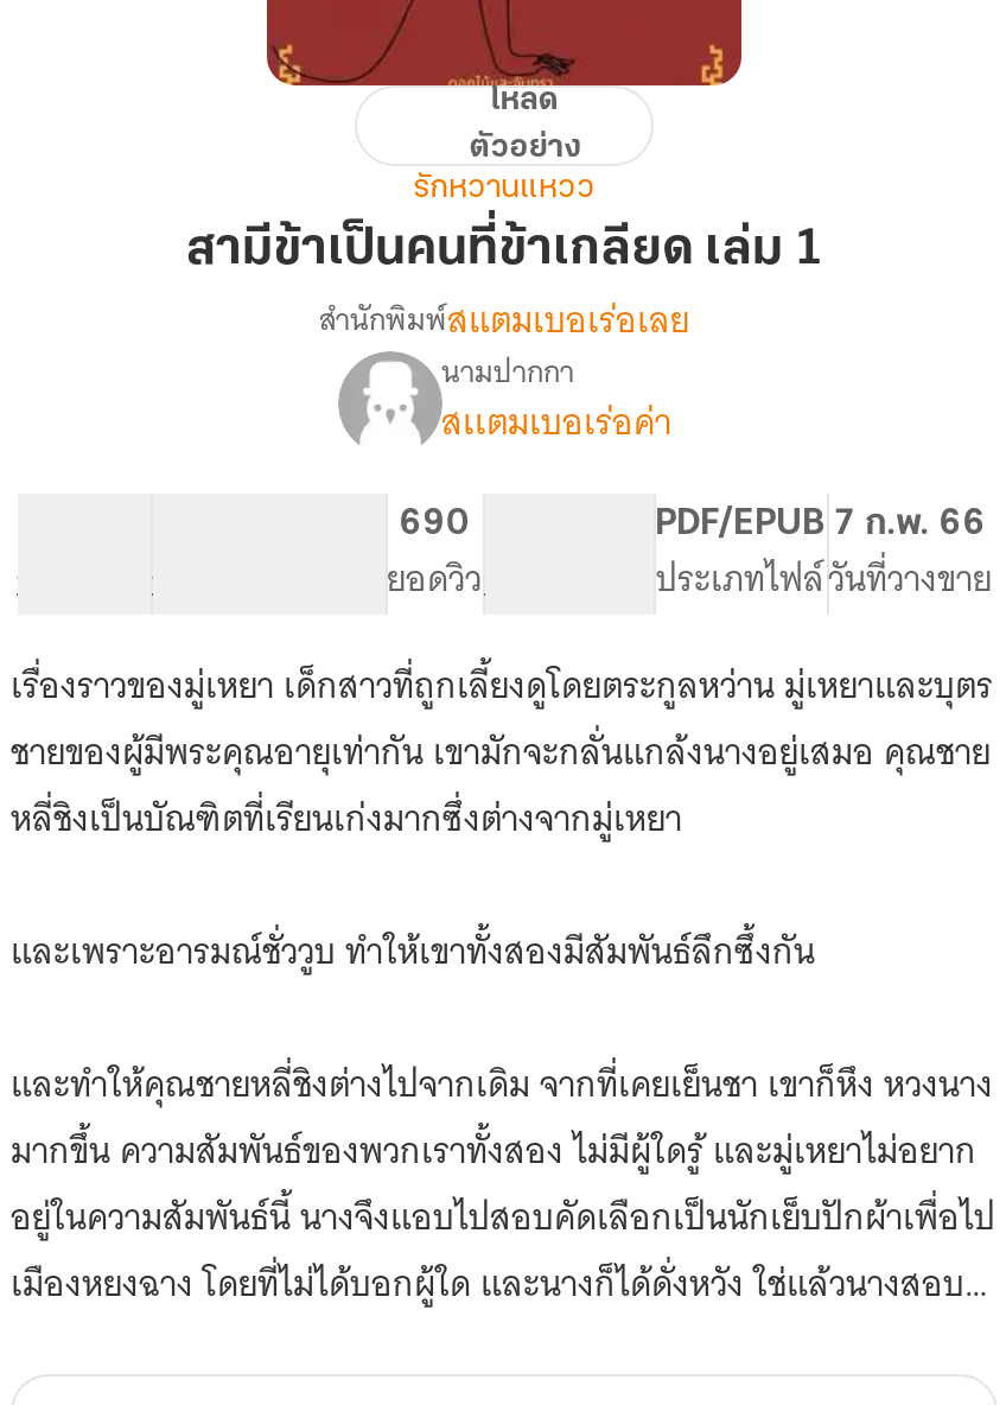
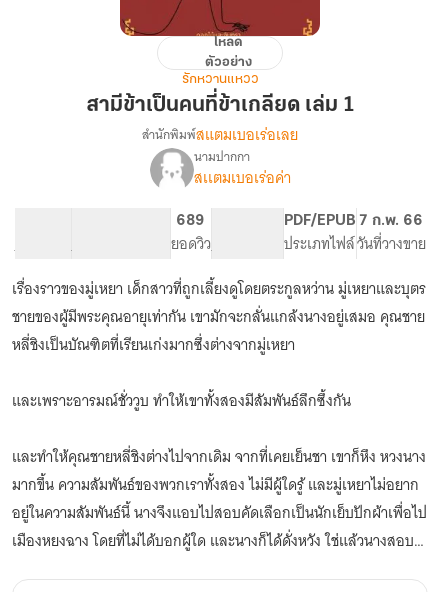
- 690
+ 689
